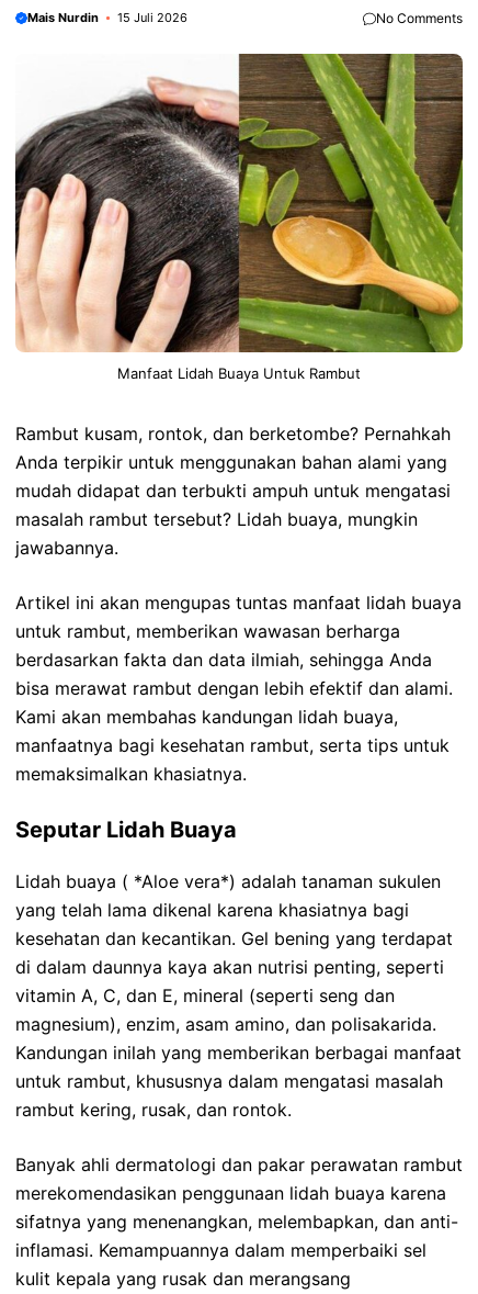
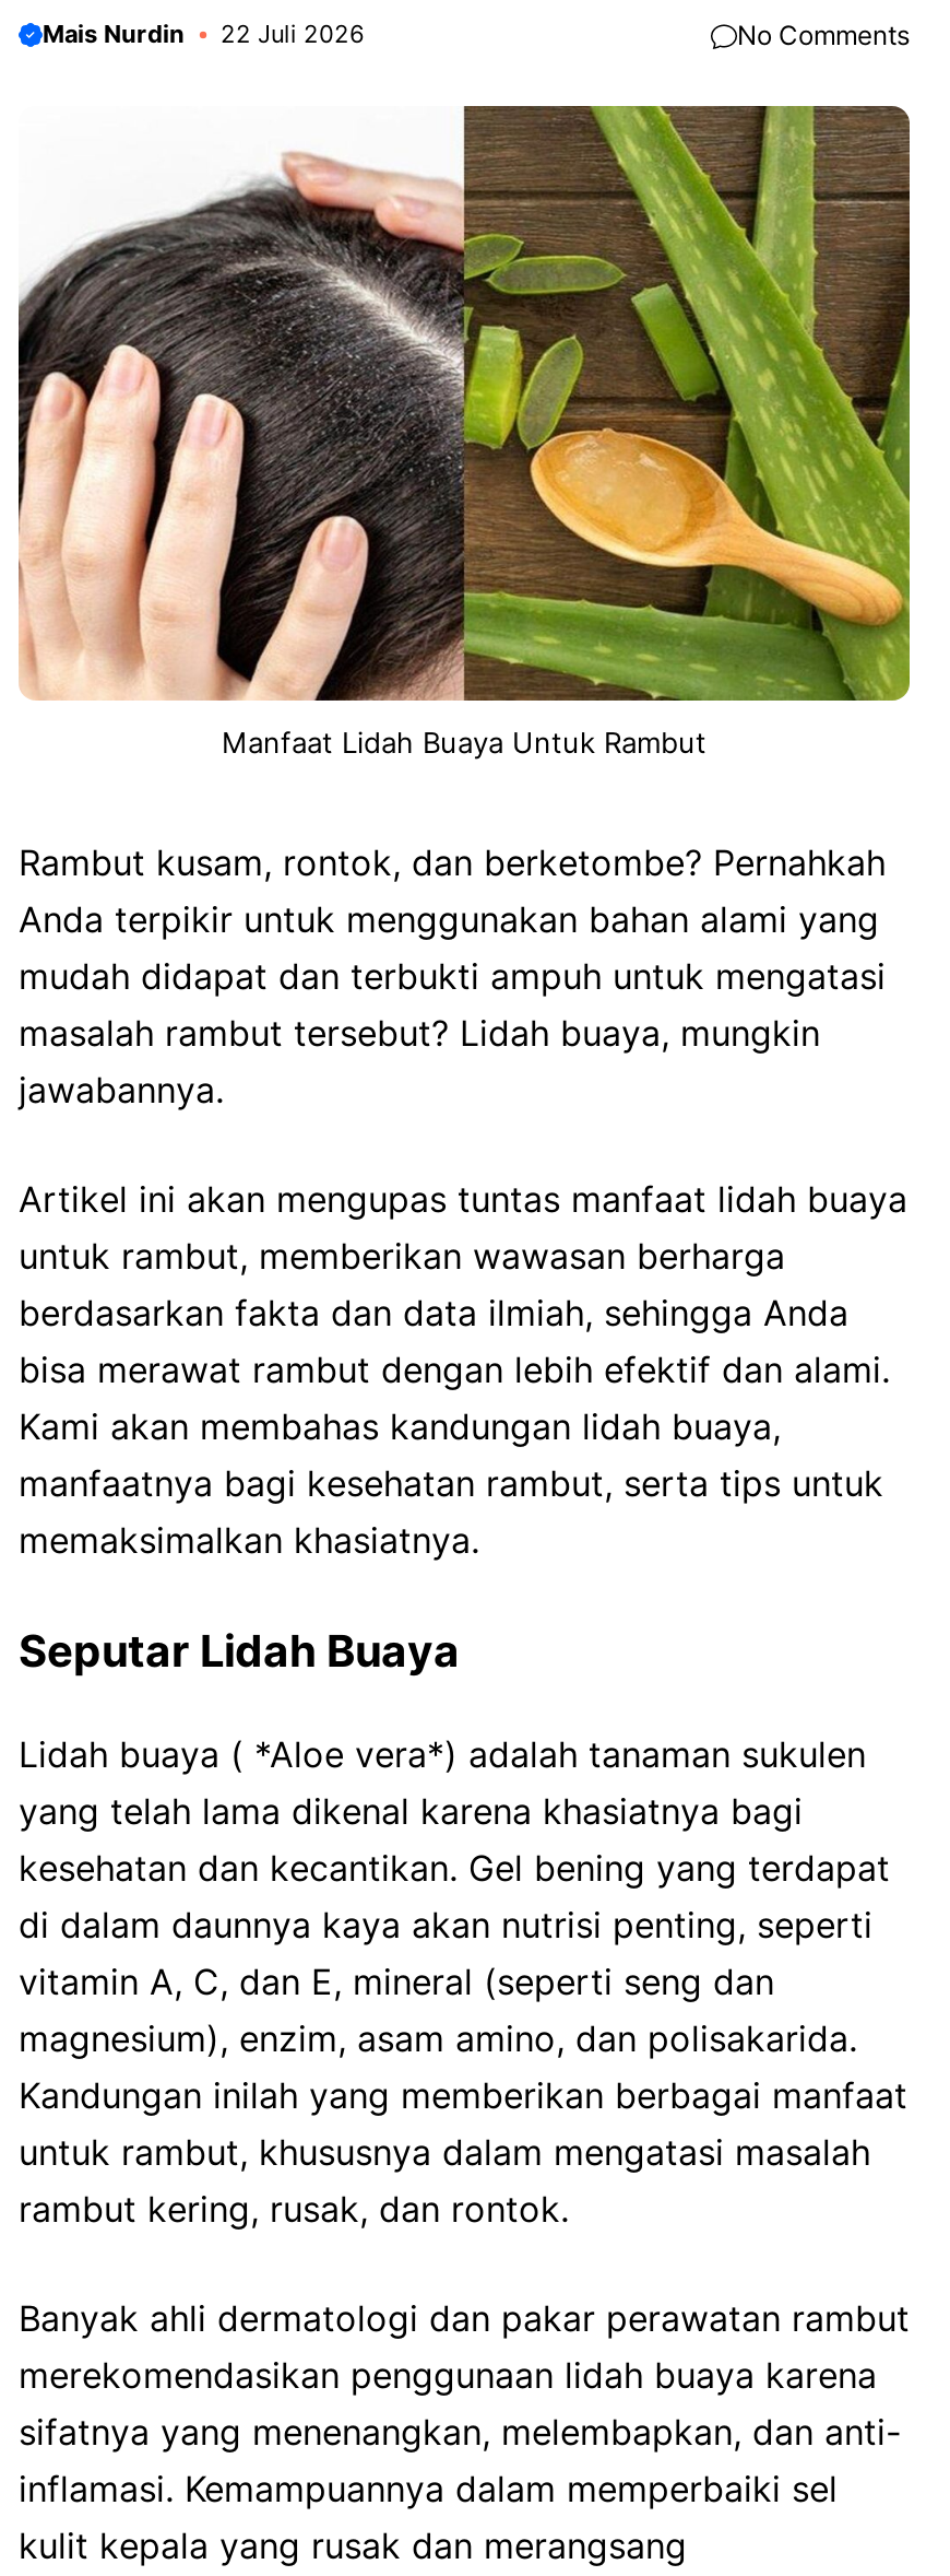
- Mais Nurdin 15 Juli 2026
+ Mais Nurdin 22 Juli 2026
